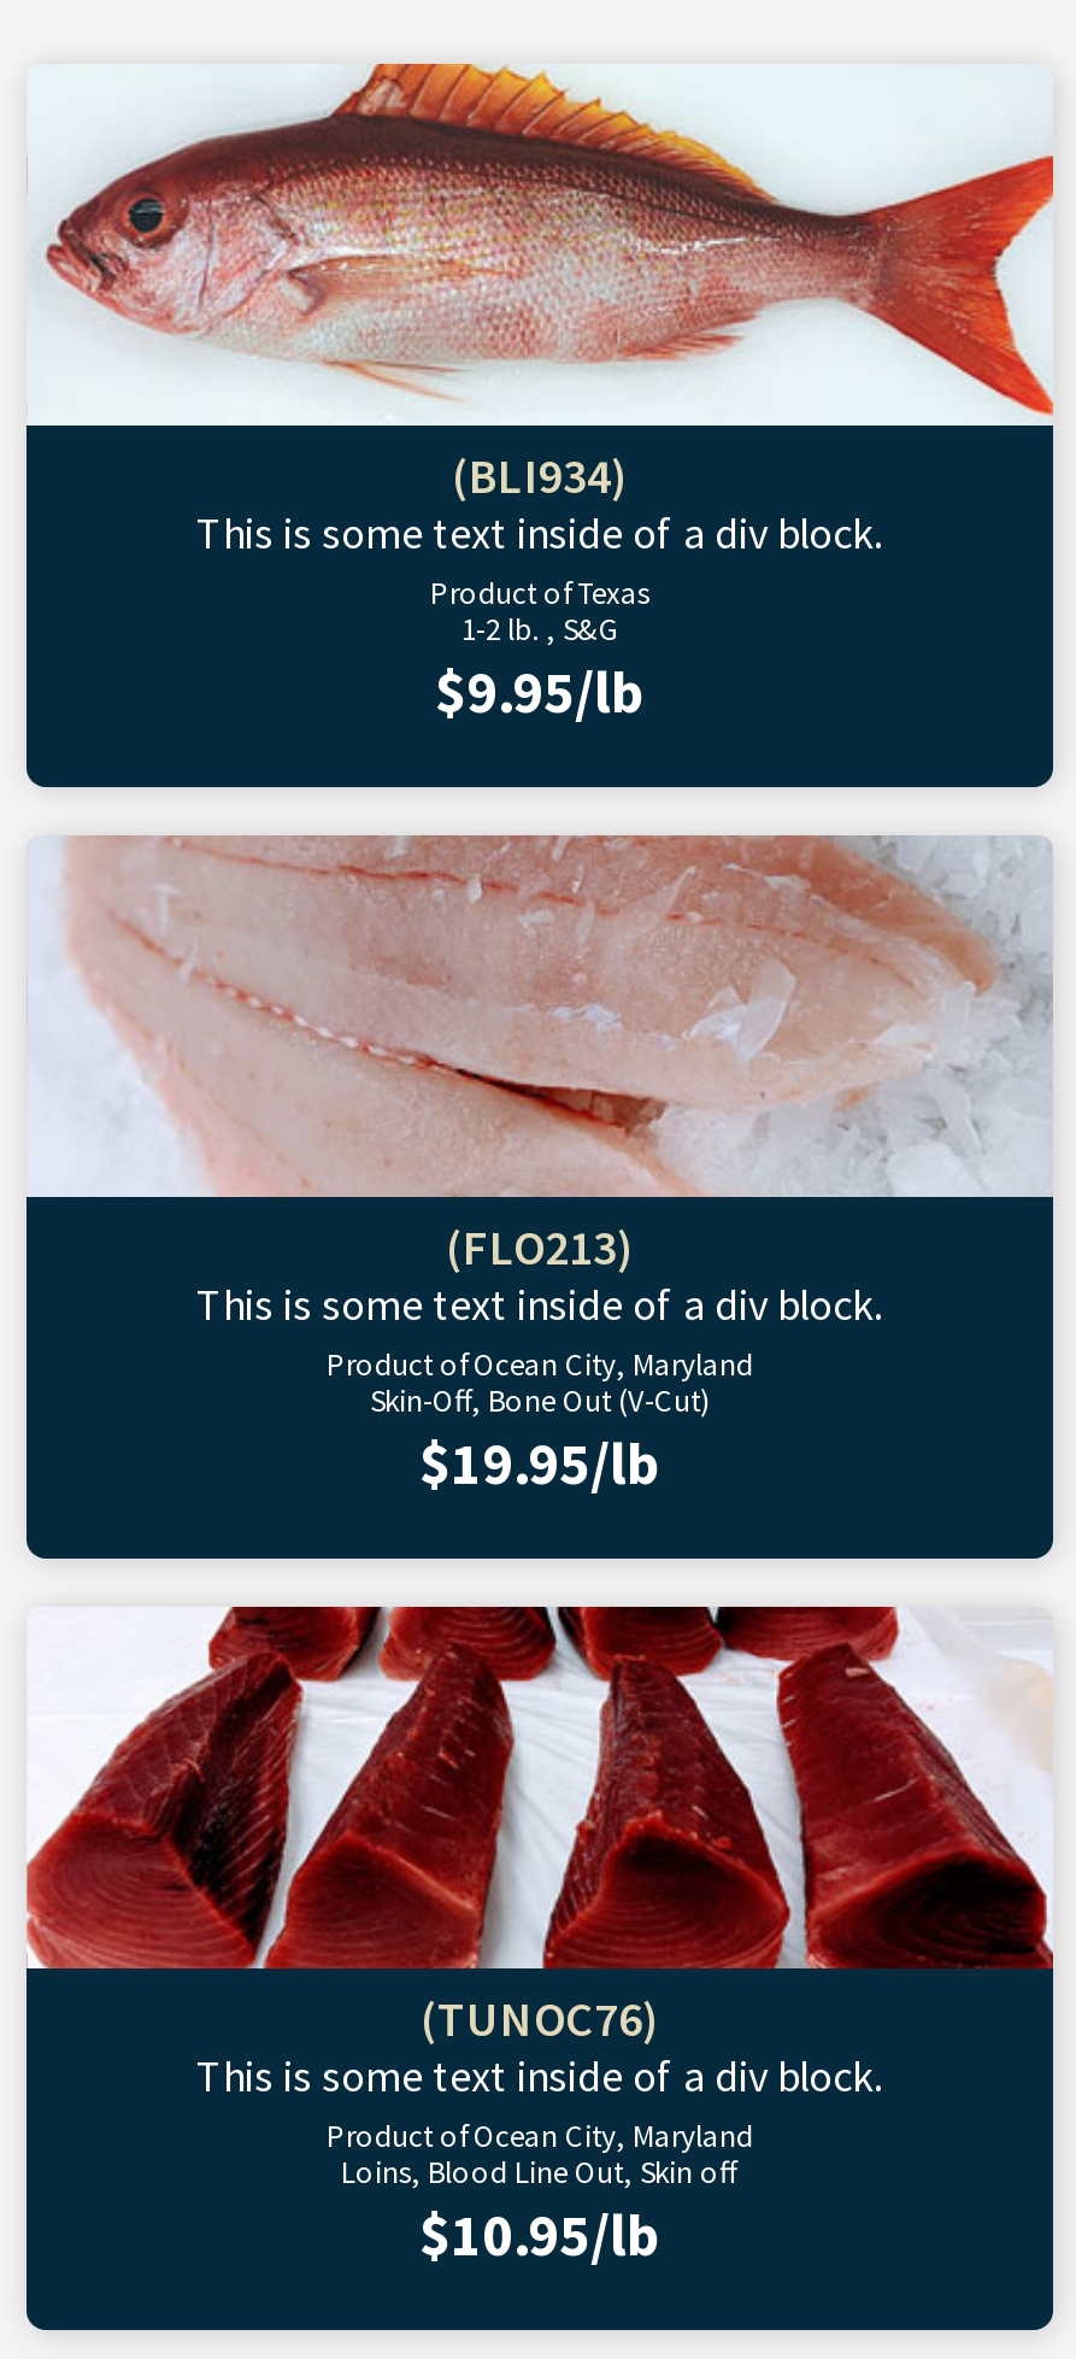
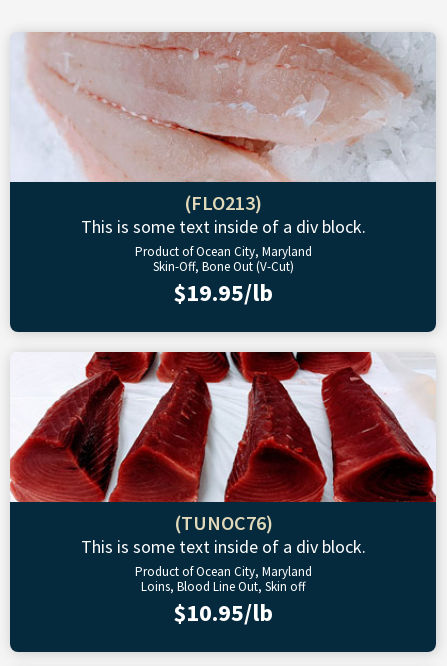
- [image]
- (BLI934)
- This is some text inside of a div block.
- Product of Texas
- 1-2 lb. , S&G
- $9.95/lb
